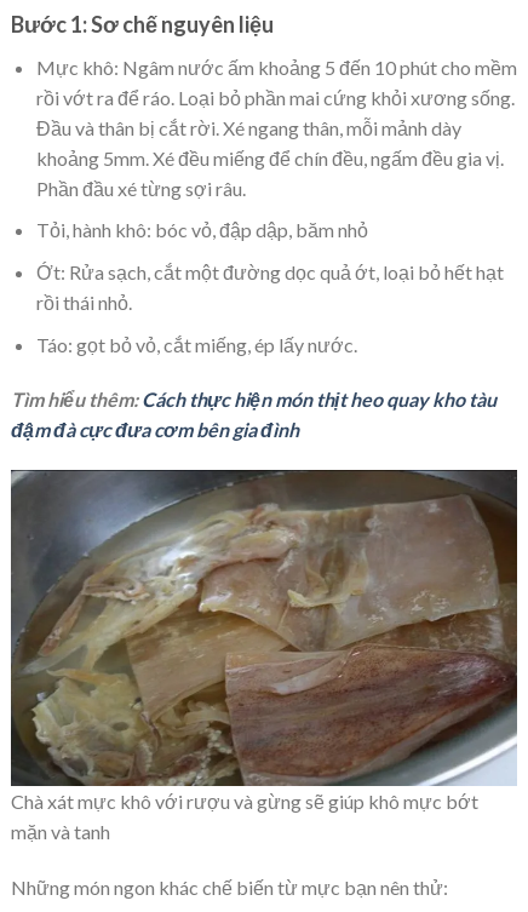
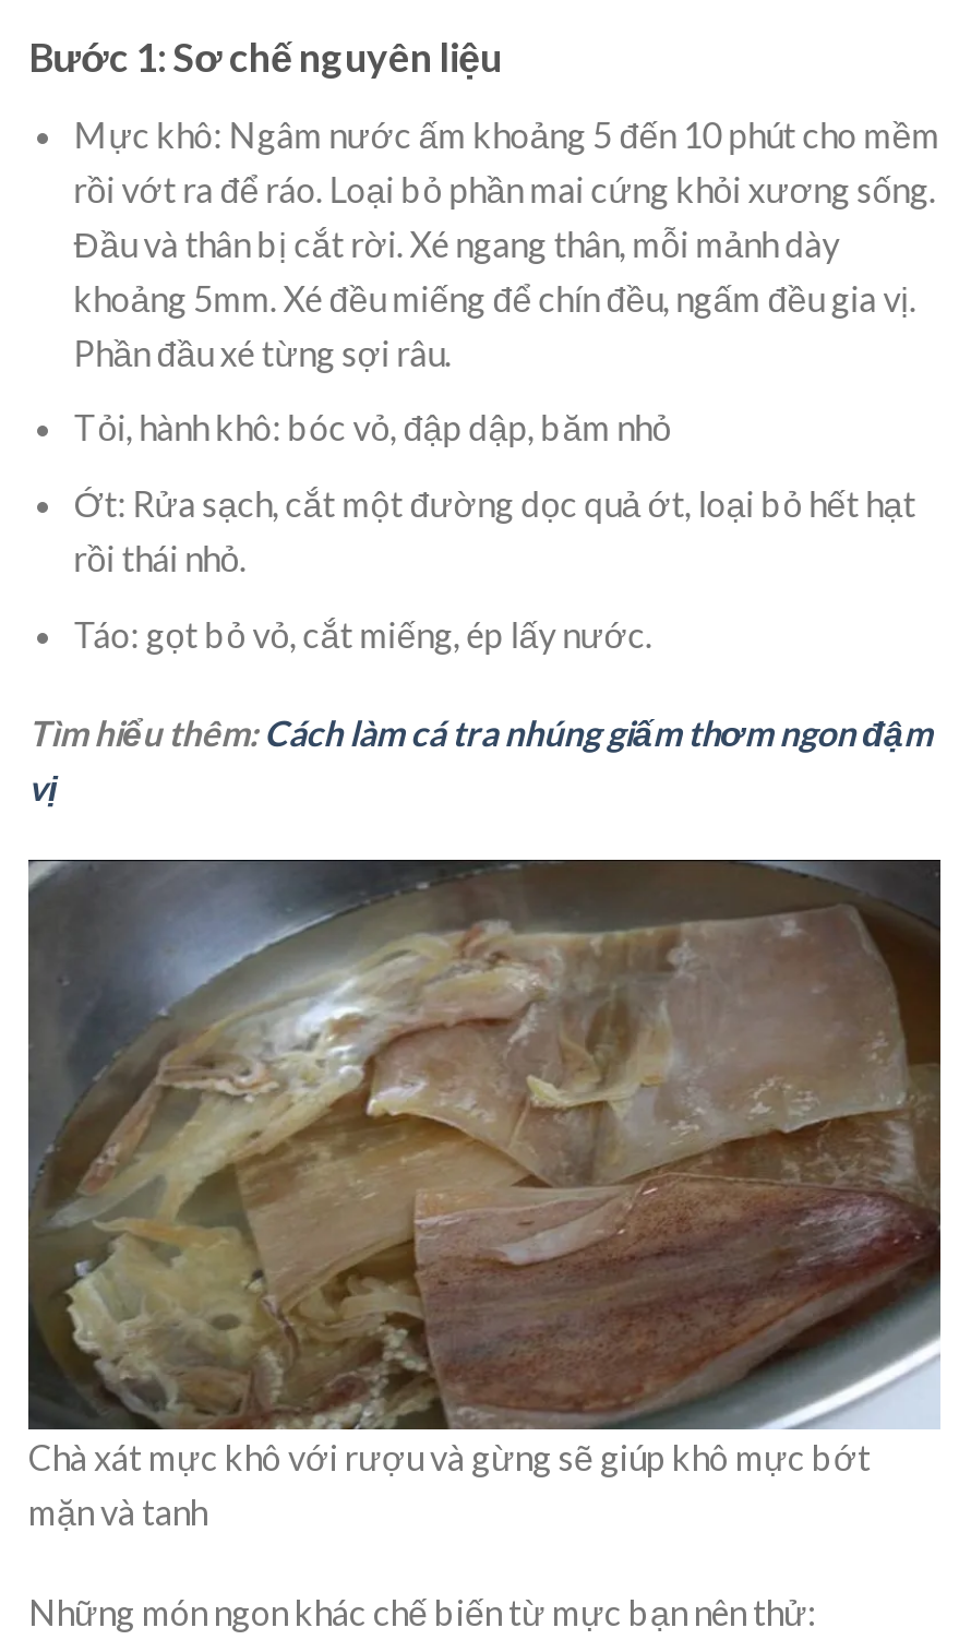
- Tìm hiểu thêm: Cách thực hiện món thịt heo quay kho tàu
- đậm đà cực đưa cơm bên gia đình
+ Tìm hiểu thêm: Cách làm cá tra nhúng giấm thơm ngon đậm
+ vị
